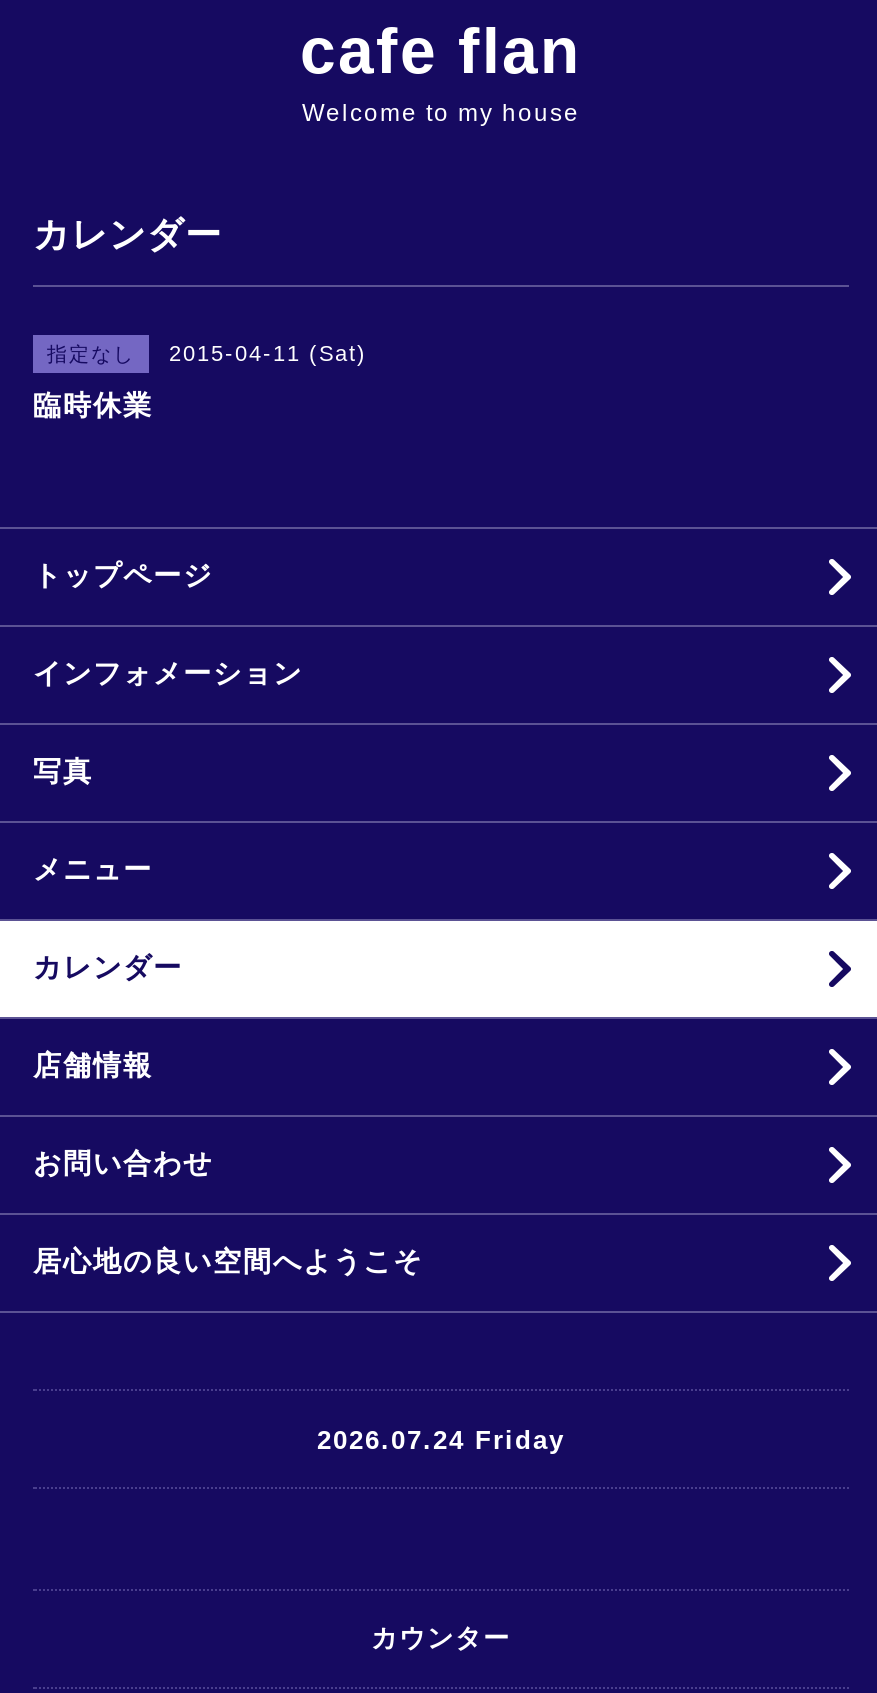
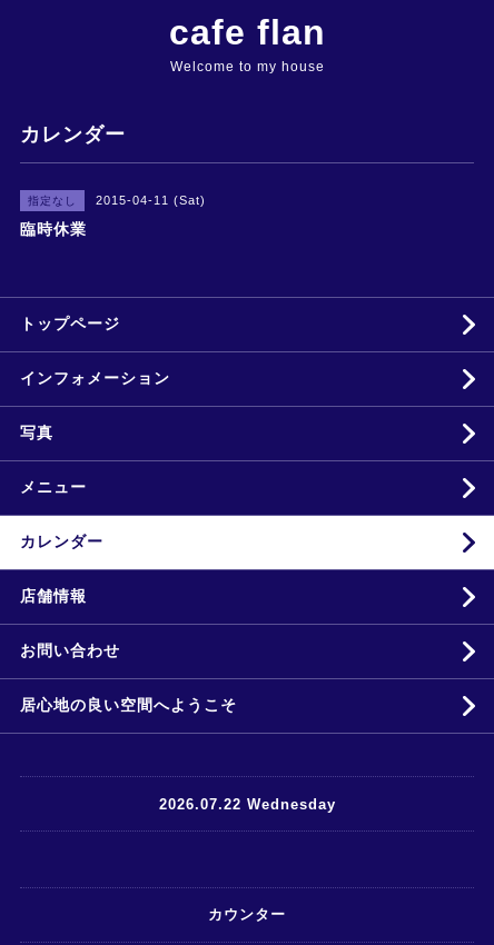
- 2026.07.24 Friday
+ 2026.07.22 Wednesday
